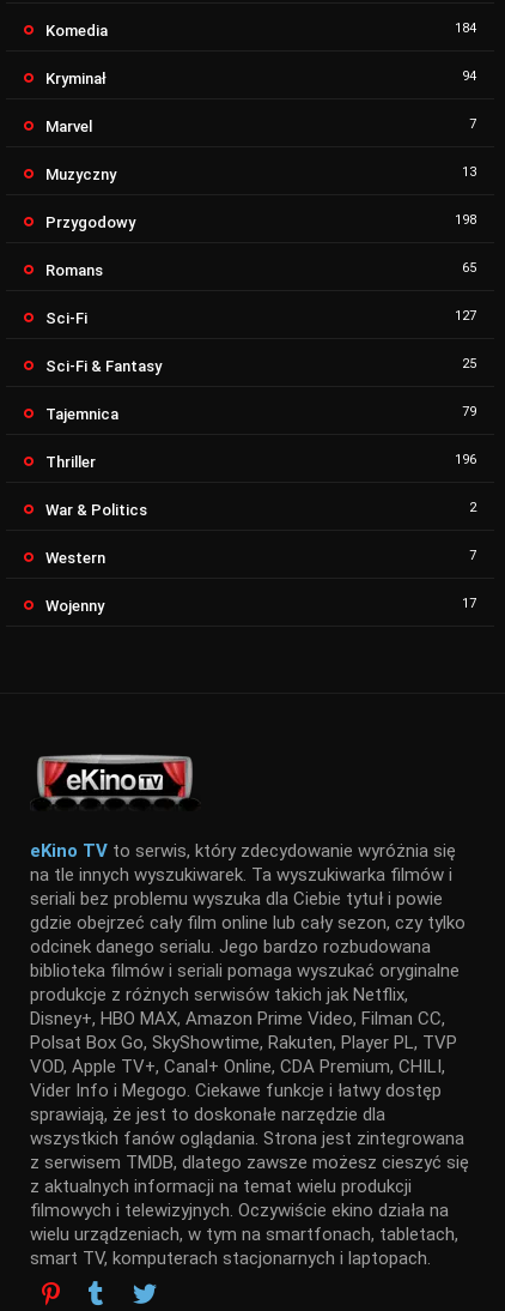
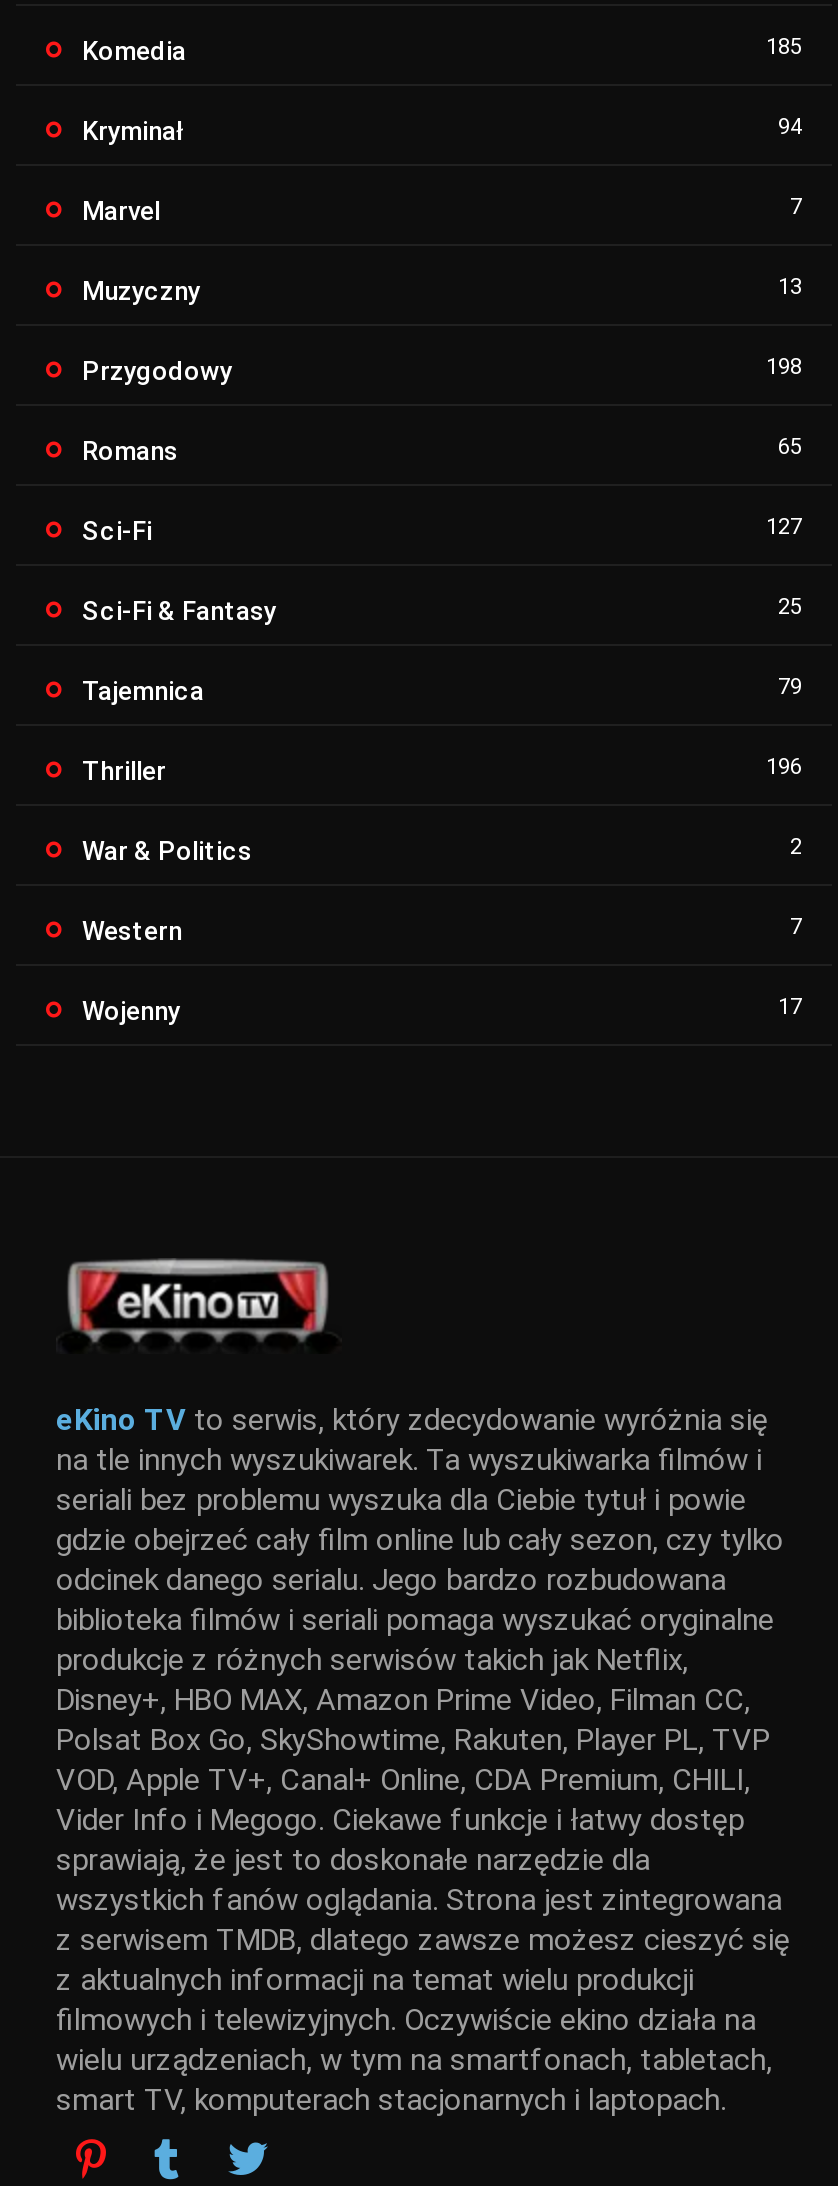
- 184
+ 185
